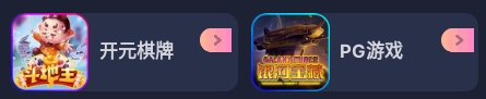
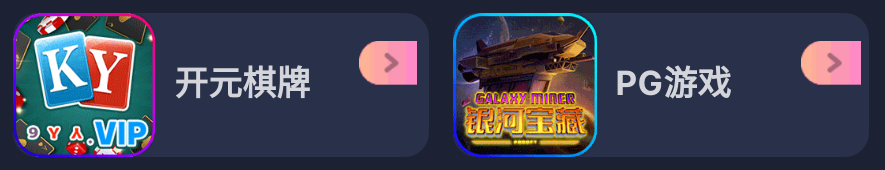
- [image]
+ [image]
